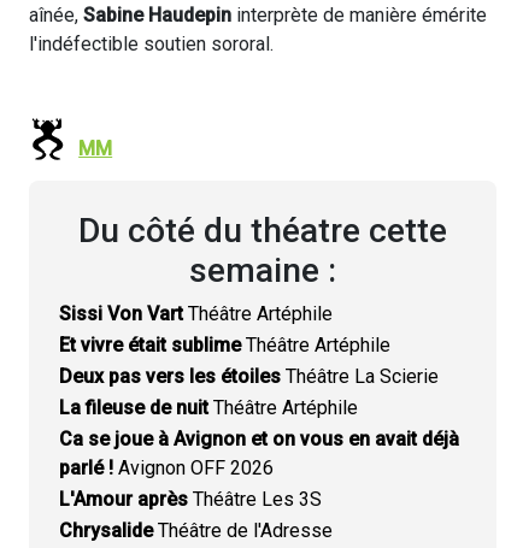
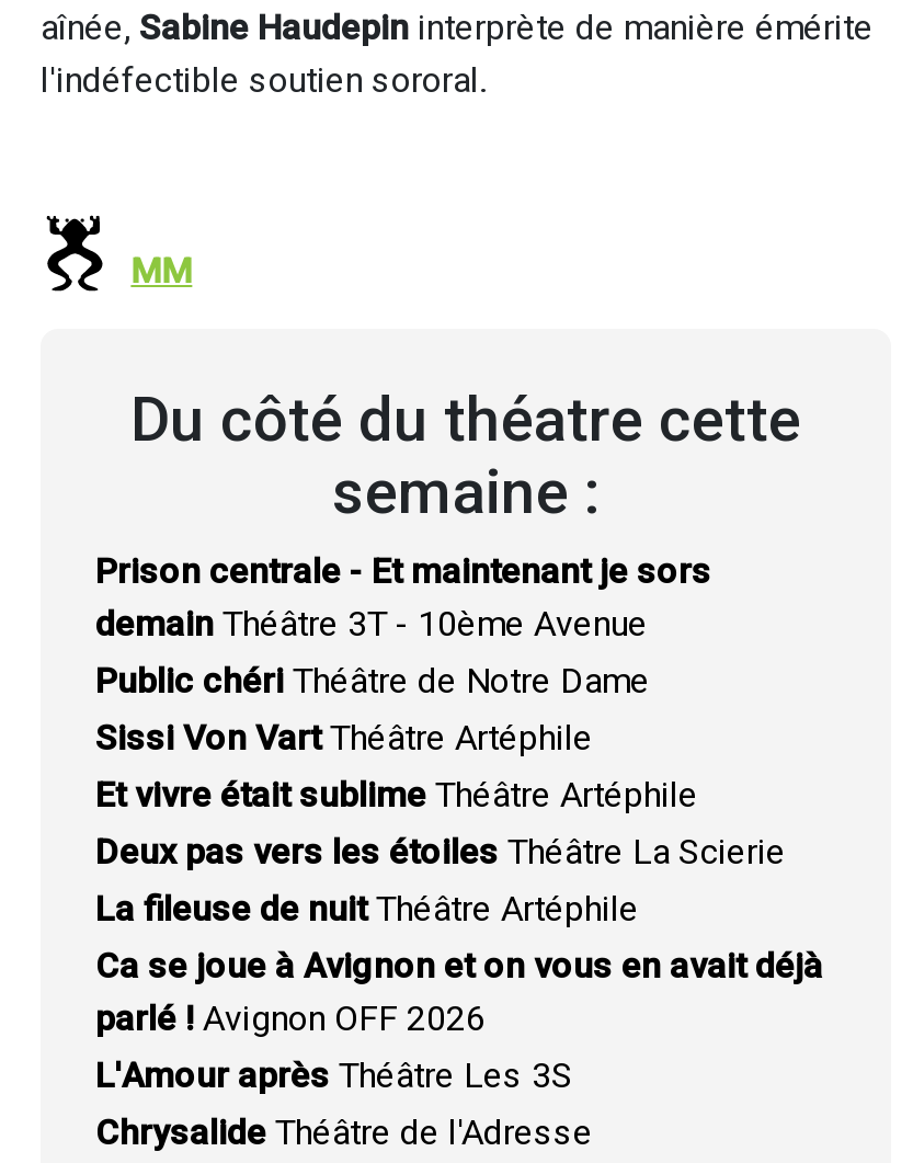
+ Prison centrale - Et maintenant je sors
+ demain Théâtre 3T - 10ème Avenue
+ Public chéri Théâtre de Notre Dame
